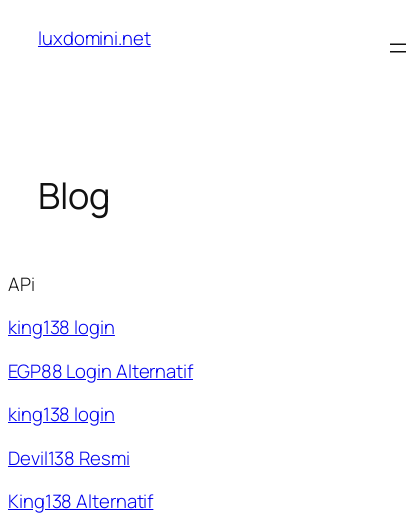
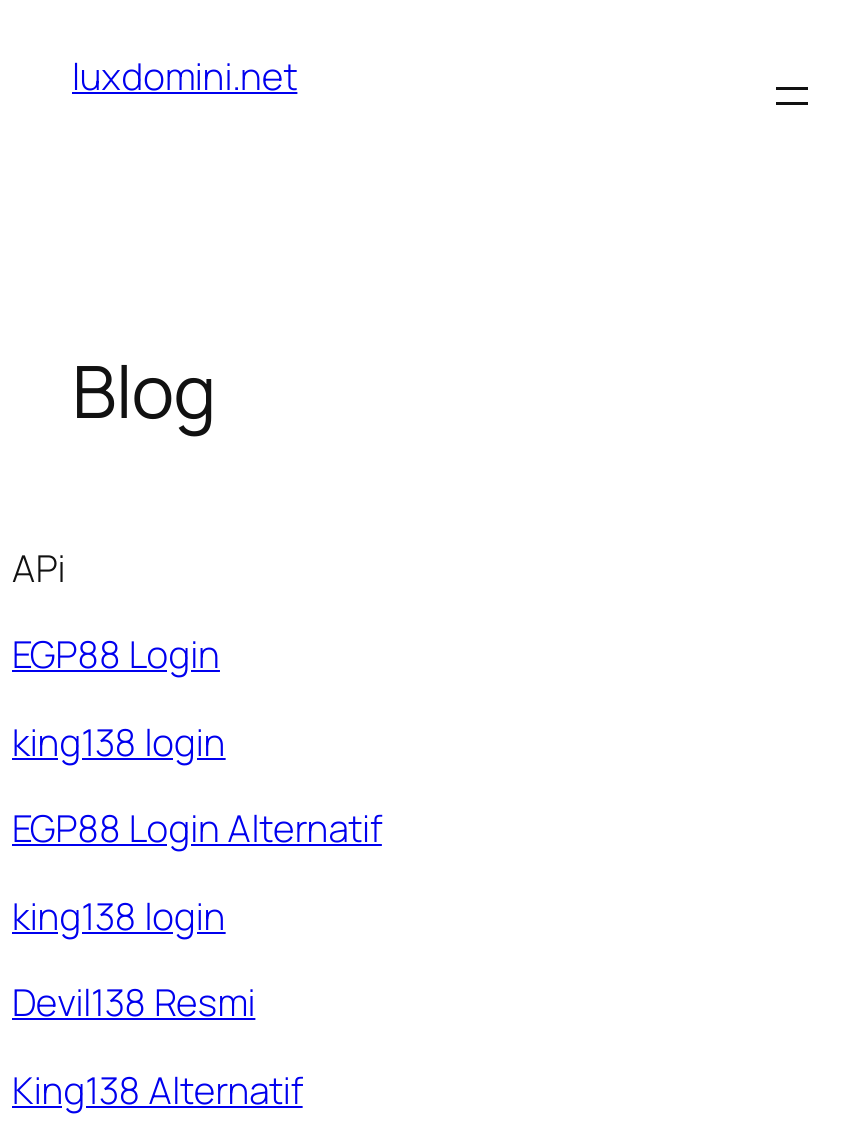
+ EGP88 Login
